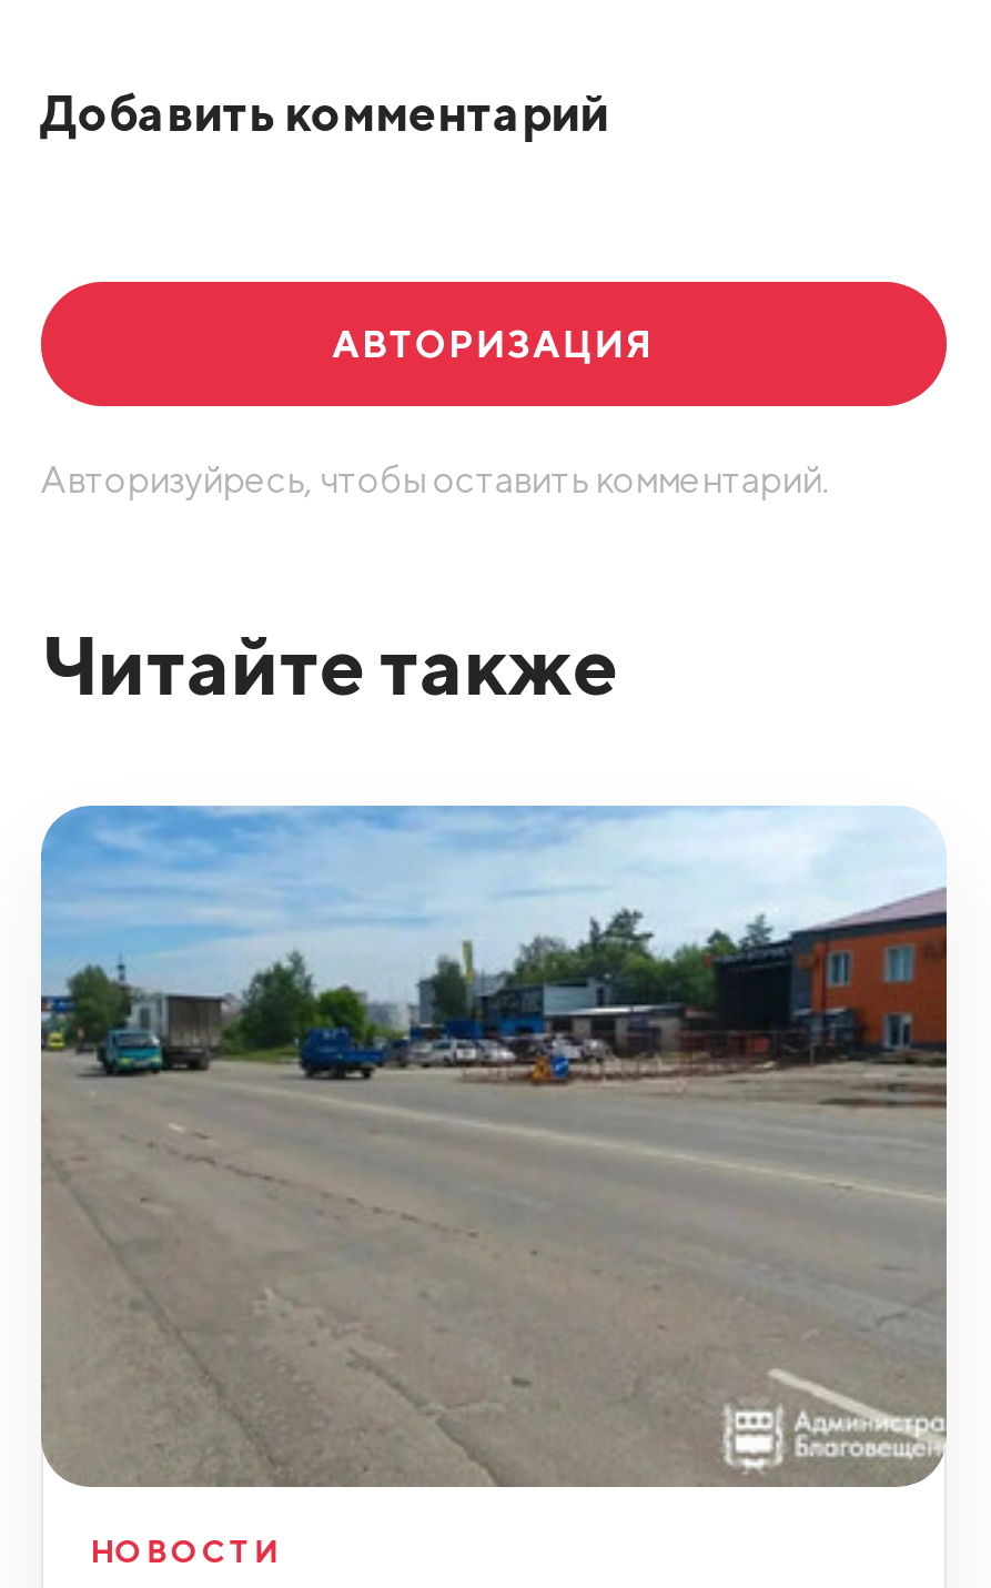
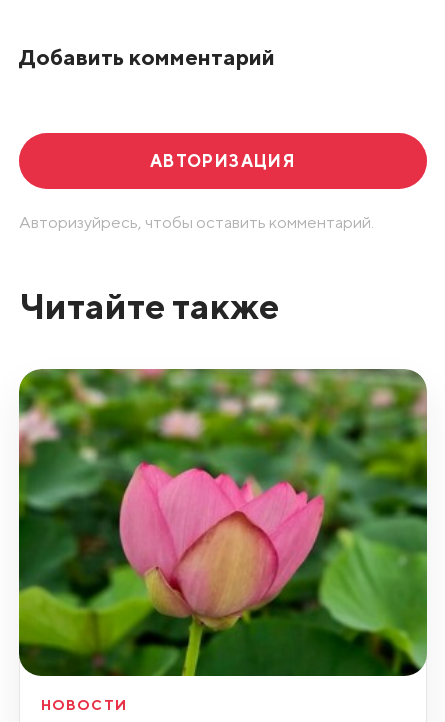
- [image]
+ [image]
